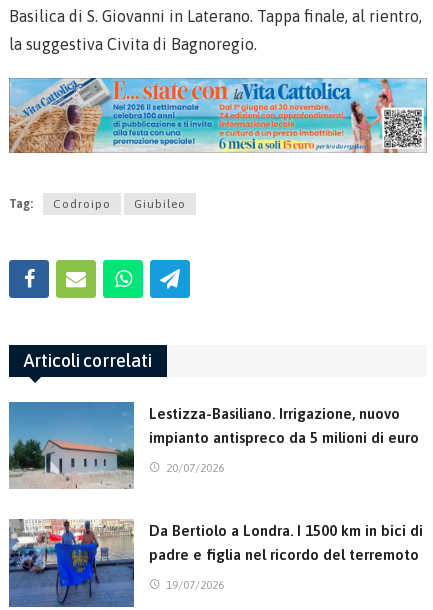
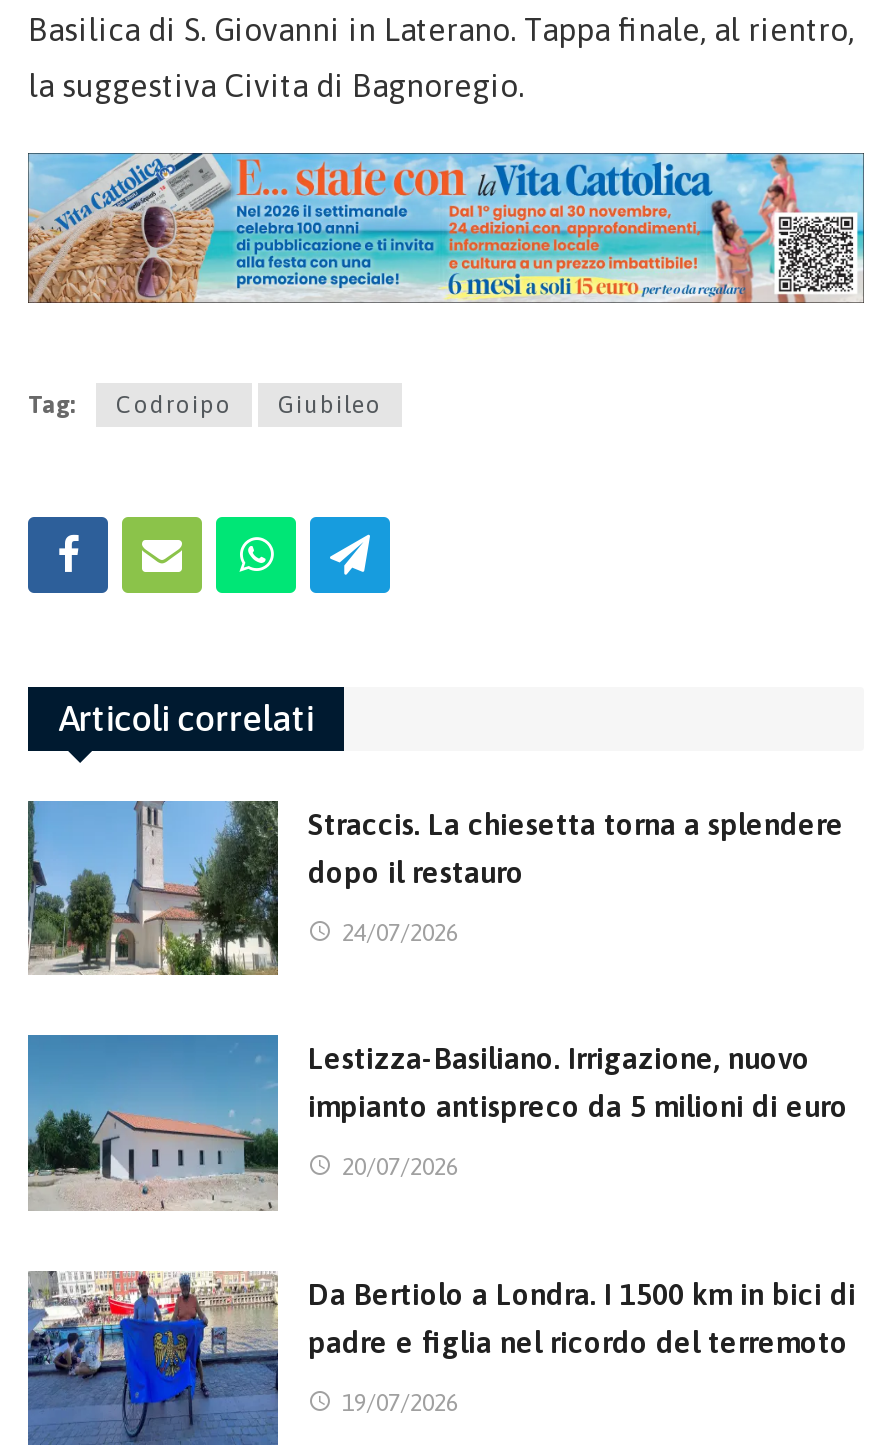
+ [image]
+ Straccis. La chiesetta torna a splendere
+ dopo il restauro
+ 24/07/2026
